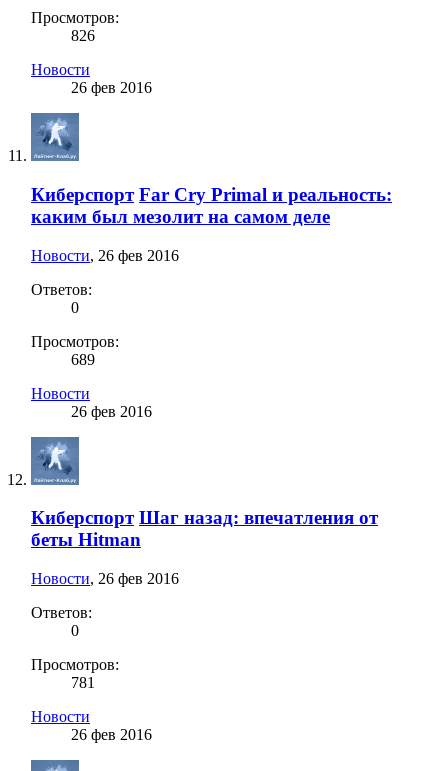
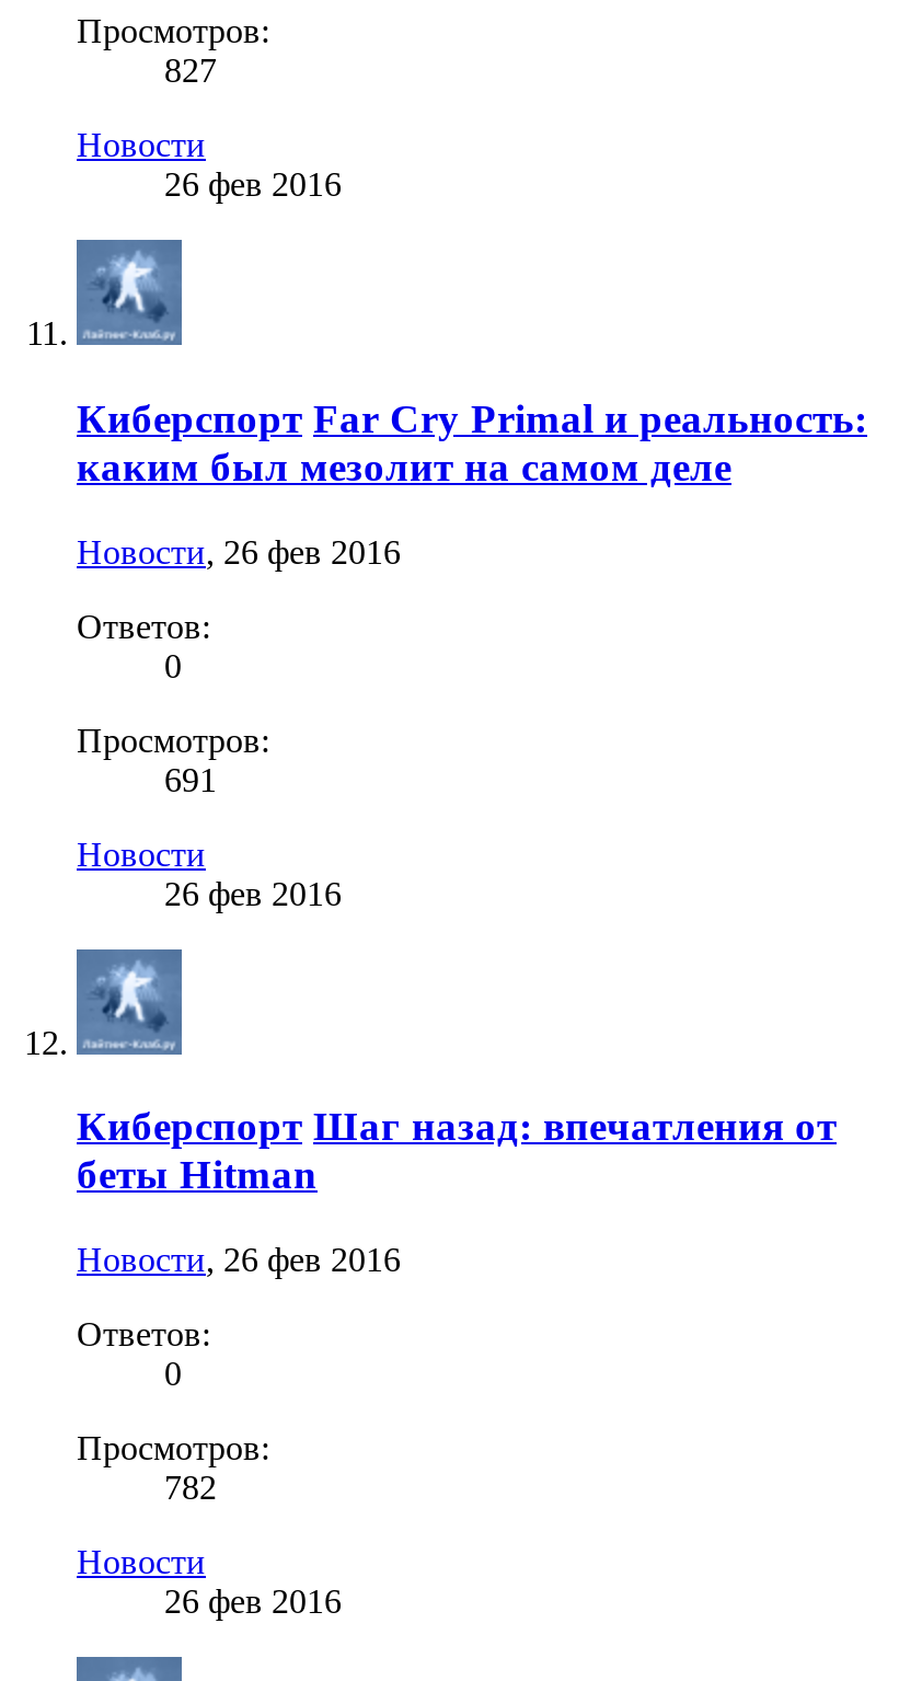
- 826
+ 827

- 689
+ 691

- 781
+ 782
